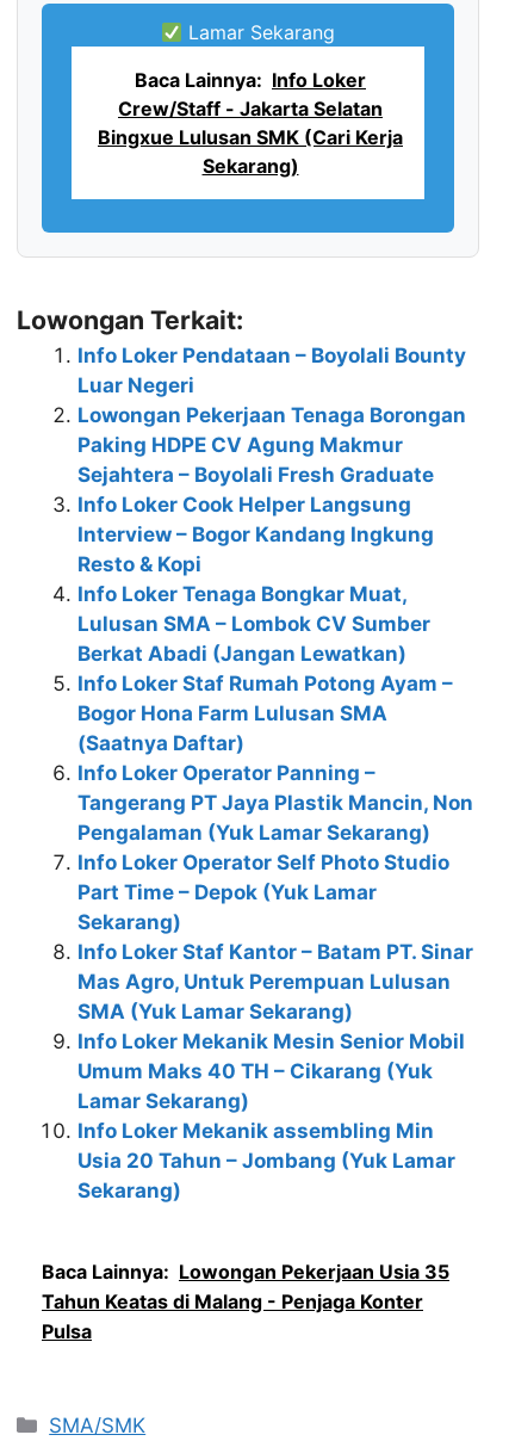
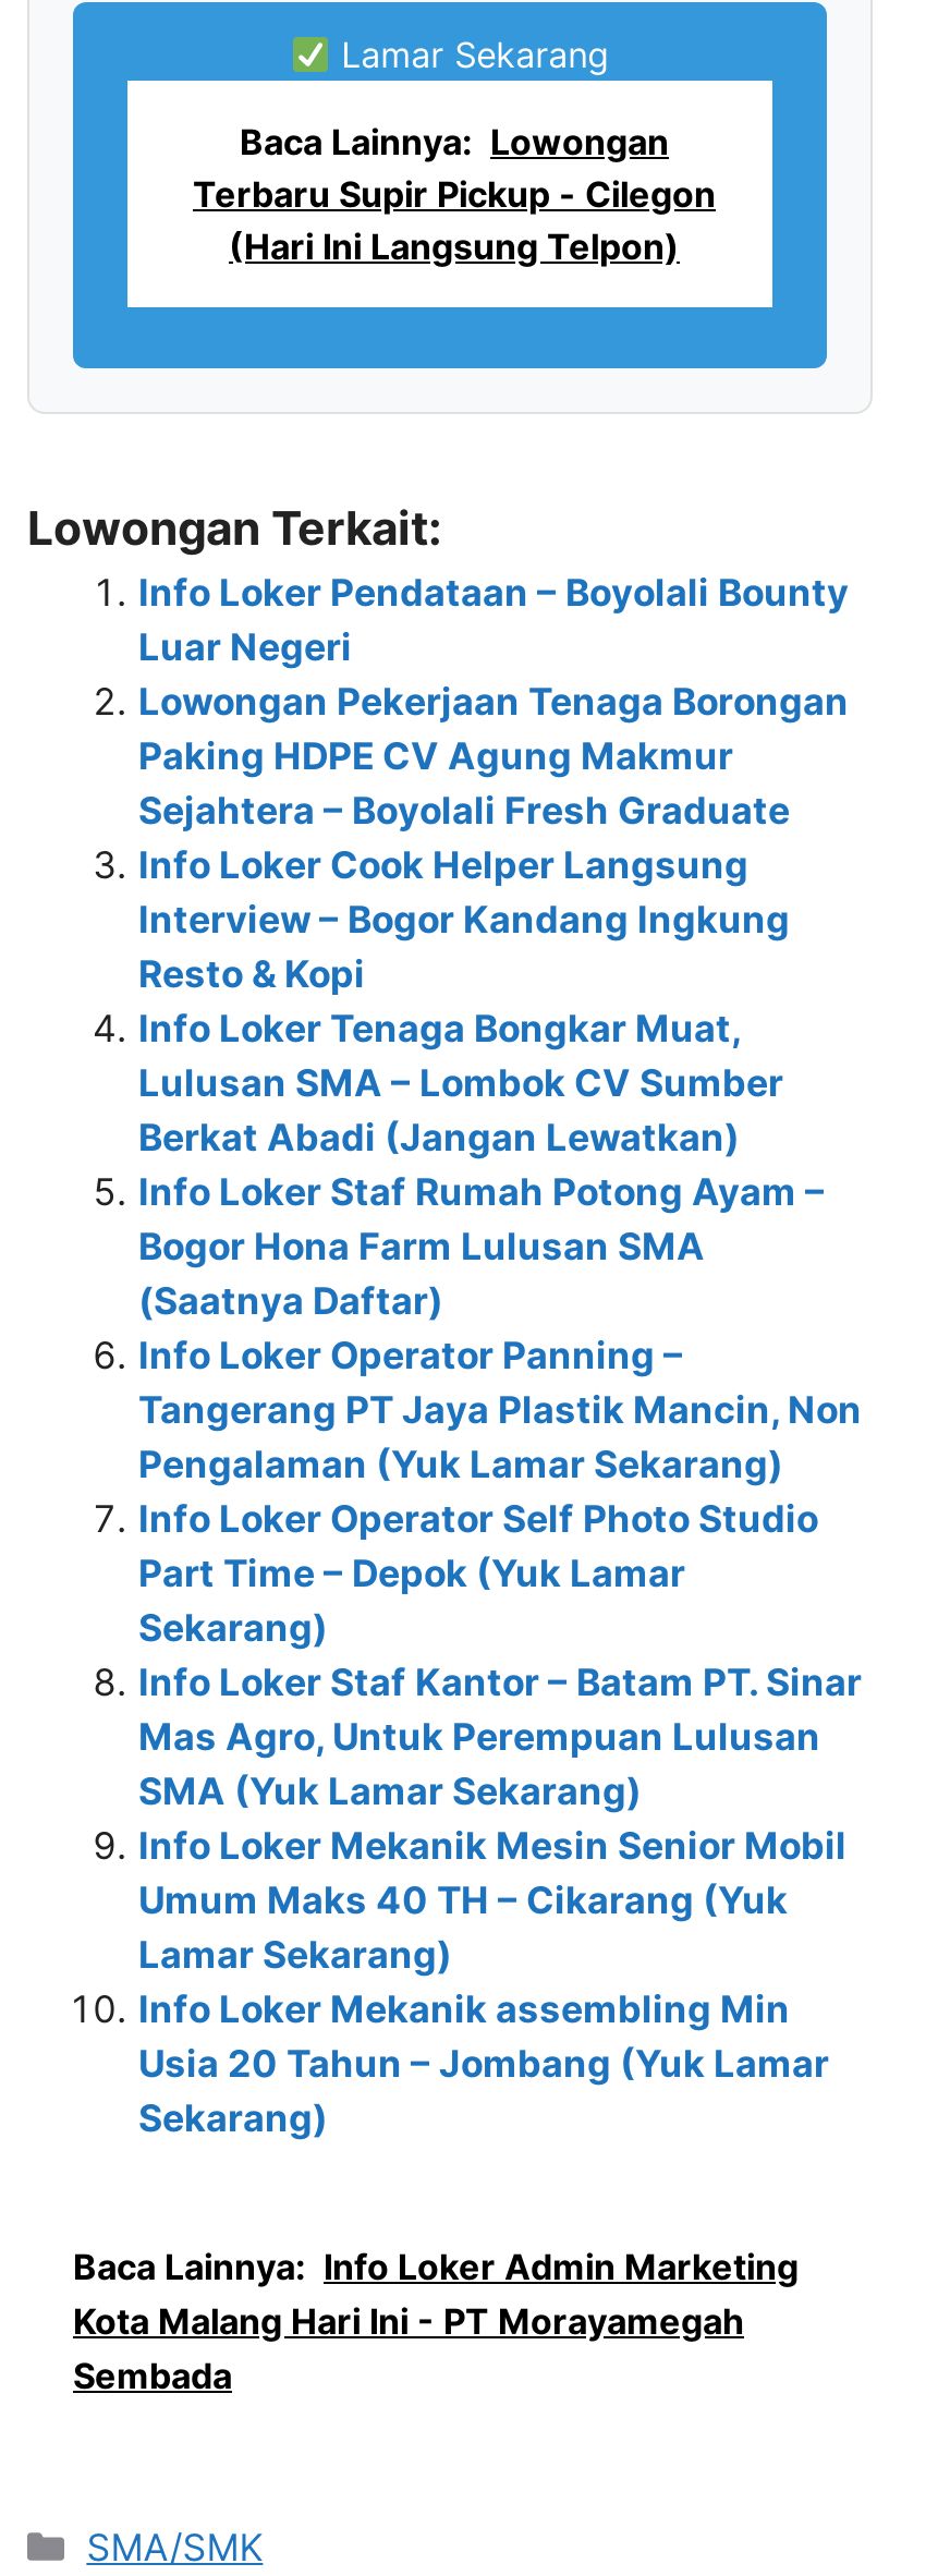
- Baca Lainnya: Info Loker
- Crew/Staff - Jakarta Selatan
- Bingxue Lulusan SMK (Cari Kerja
- Sekarang)
+ Baca Lainnya: Lowongan
+ Terbaru Supir Pickup - Cilegon
+ (Hari Ini Langsung Telpon)

- Baca Lainnya: Lowongan Pekerjaan Usia 35
- Tahun Keatas di Malang - Penjaga Konter
- Pulsa
+ Baca Lainnya: Info Loker Admin Marketing
+ Kota Malang Hari Ini - PT Morayamegah
+ Sembada
